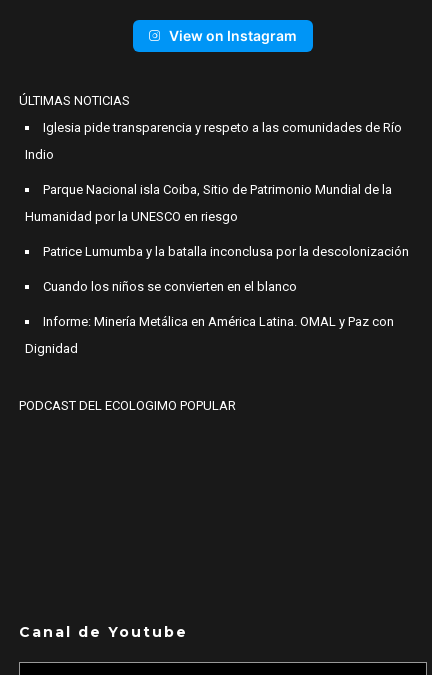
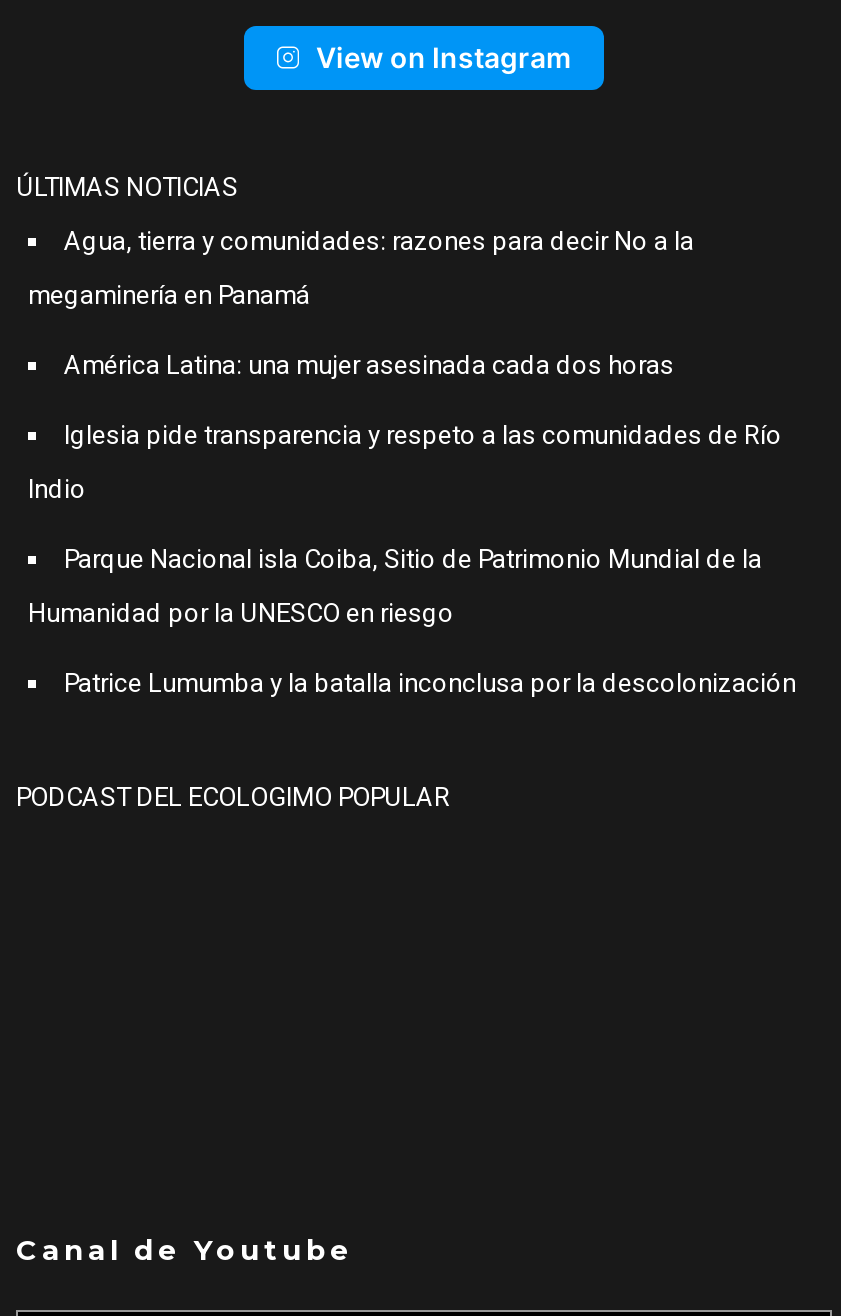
+ Agua, tierra y comunidades: razones para decir No a la
+ megaminería en Panamá
+ América Latina: una mujer asesinada cada dos horas

moved down: Iglesia pide transparencia y respeto a las comunidades de Río | Indio | Parque Nacional isla Coiba, Sitio de Patrimonio Mundial de la | Humanidad por la UNESCO en riesgo | Patrice Lumumba y la batalla inconclusa por la descolonización

- Cuando los niños se convierten en el blanco
- Informe: Minería Metálica en América Latina. OMAL y Paz con
- Dignidad
